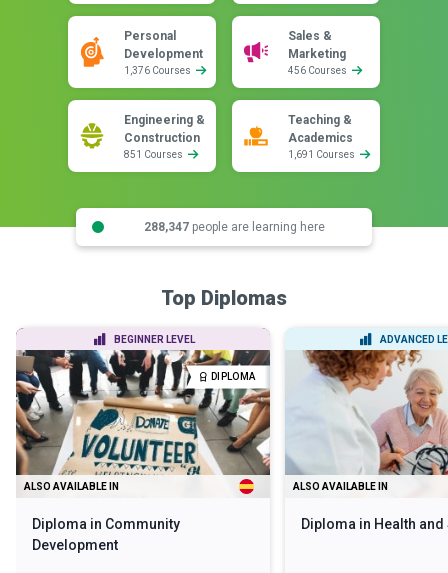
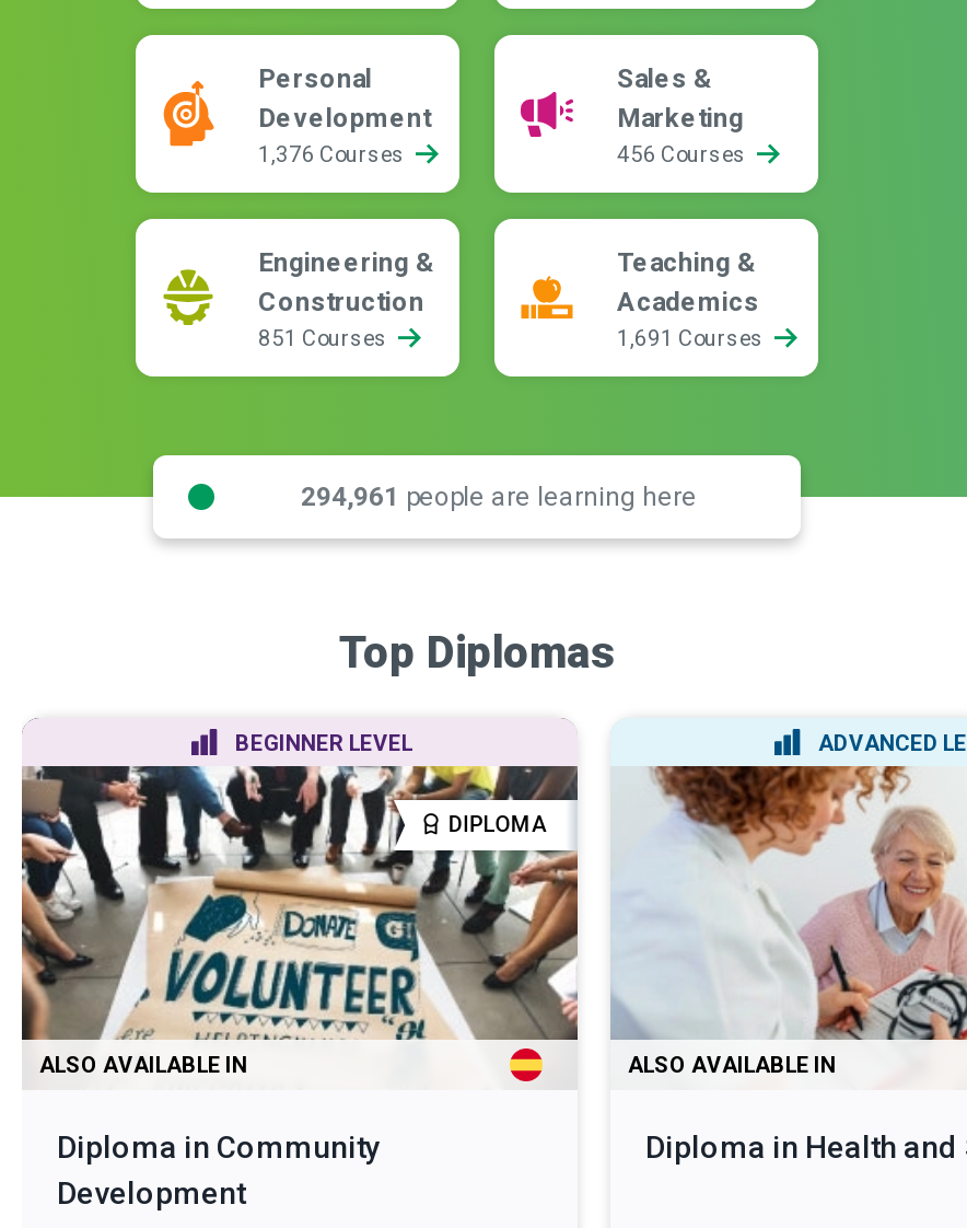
- 288,347 people are learning here
+ 294,961 people are learning here
